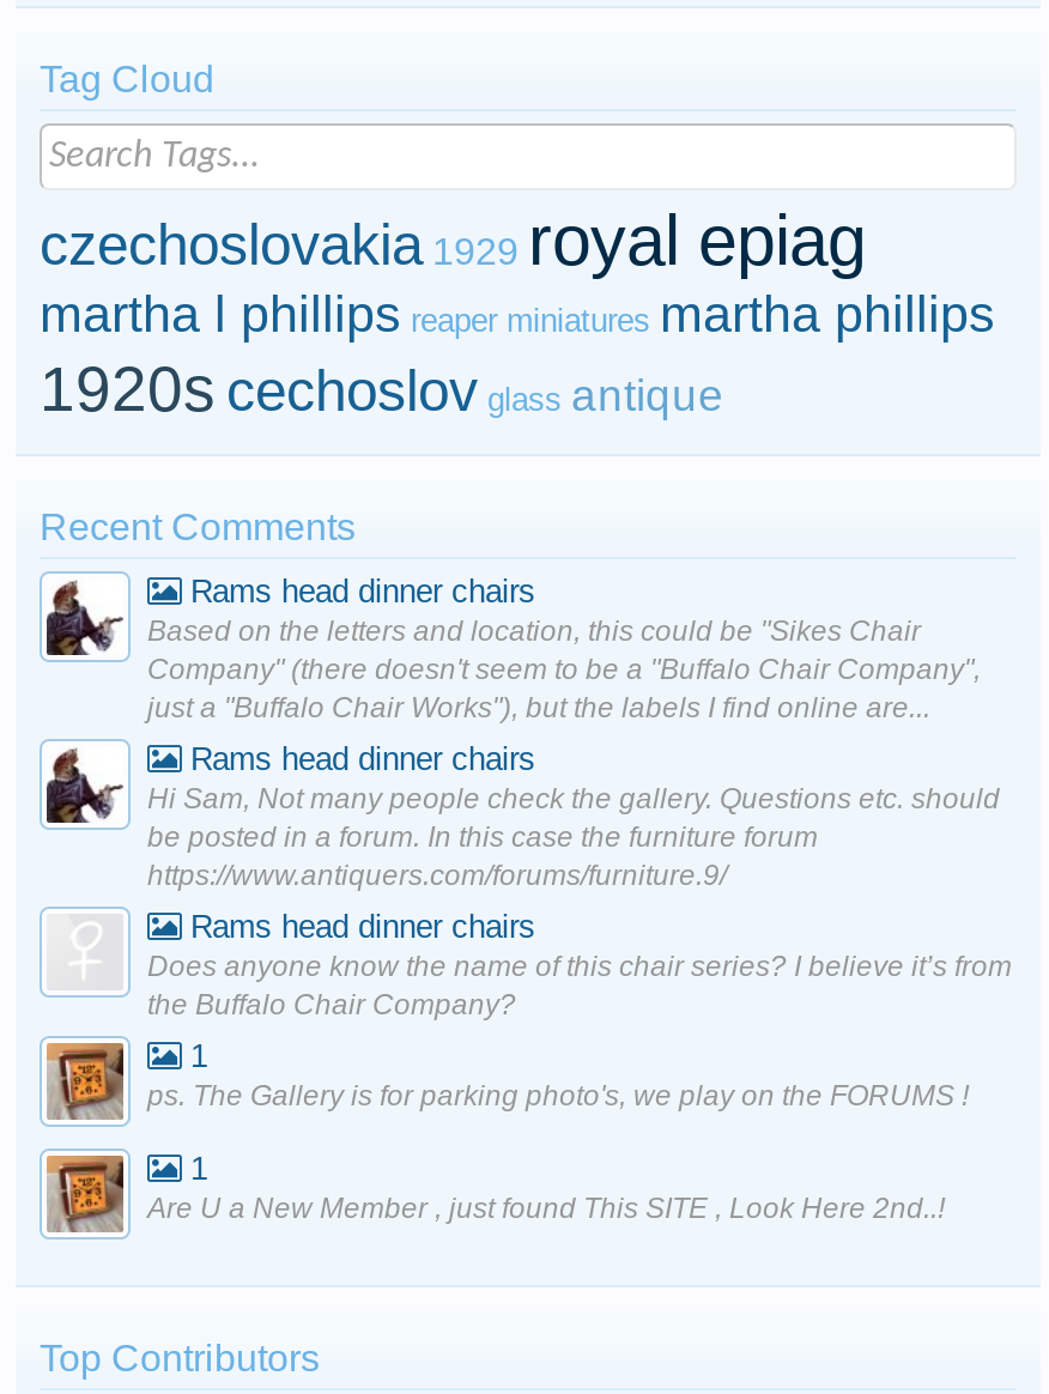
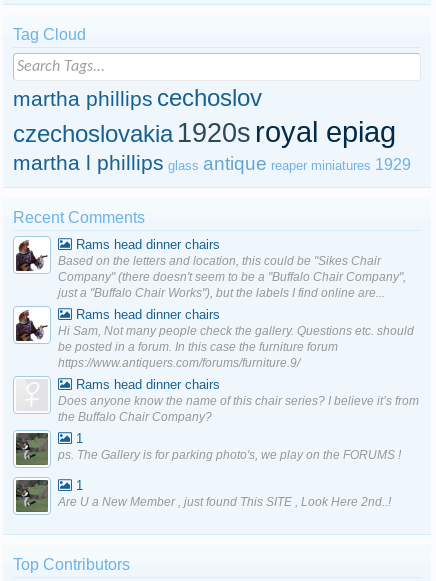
- czechoslovakia 1929 royal epiag
- martha l phillips reaper miniatures martha phillips
- 1920s cechoslov glass antique
+ martha phillips cechoslov
+ czechoslovakia 1920s royal epiag
+ martha l phillips glass antique reaper miniatures 1929

- [image]
+ [image]

- [image]
+ [image]
